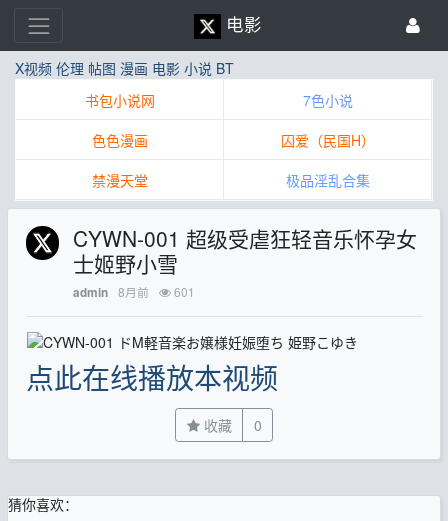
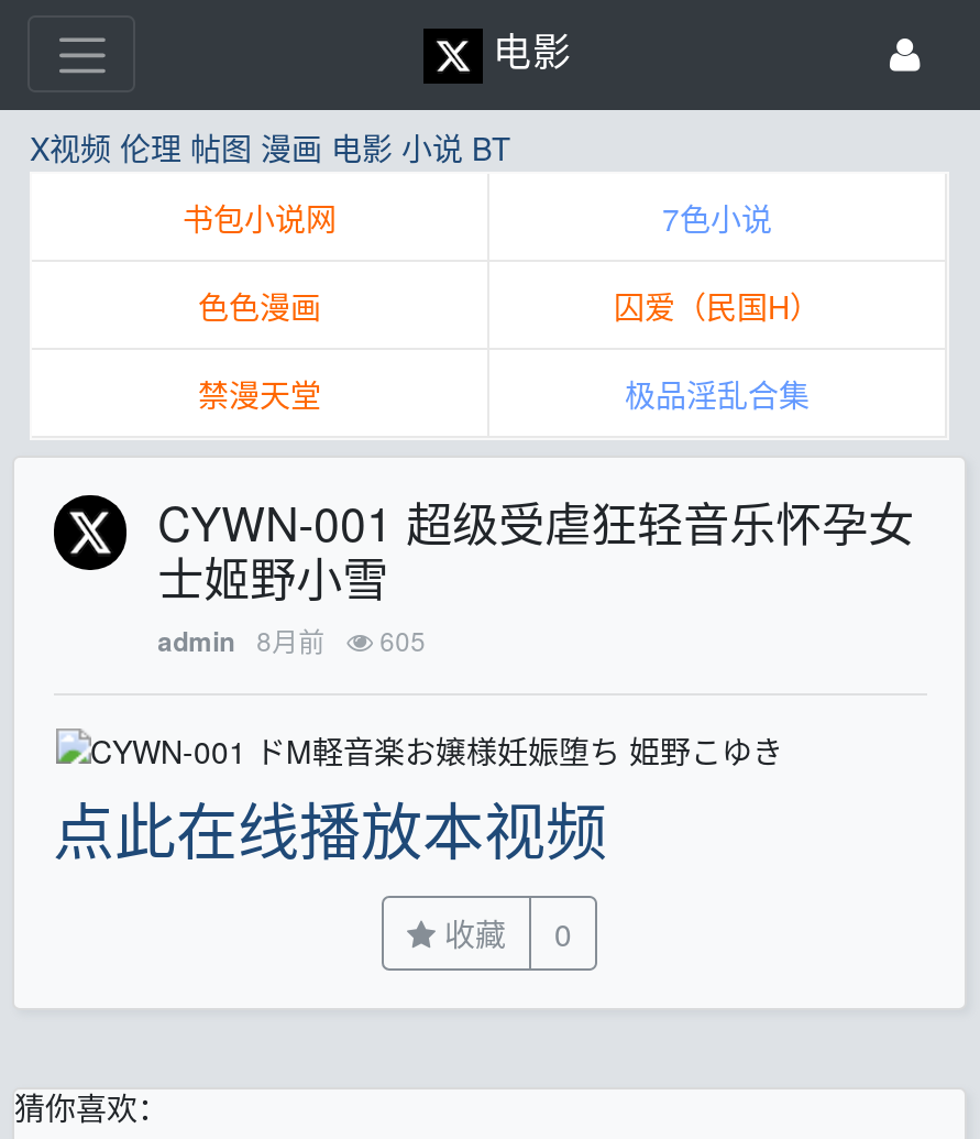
- admin 8月前 601
+ admin 8月前 605
